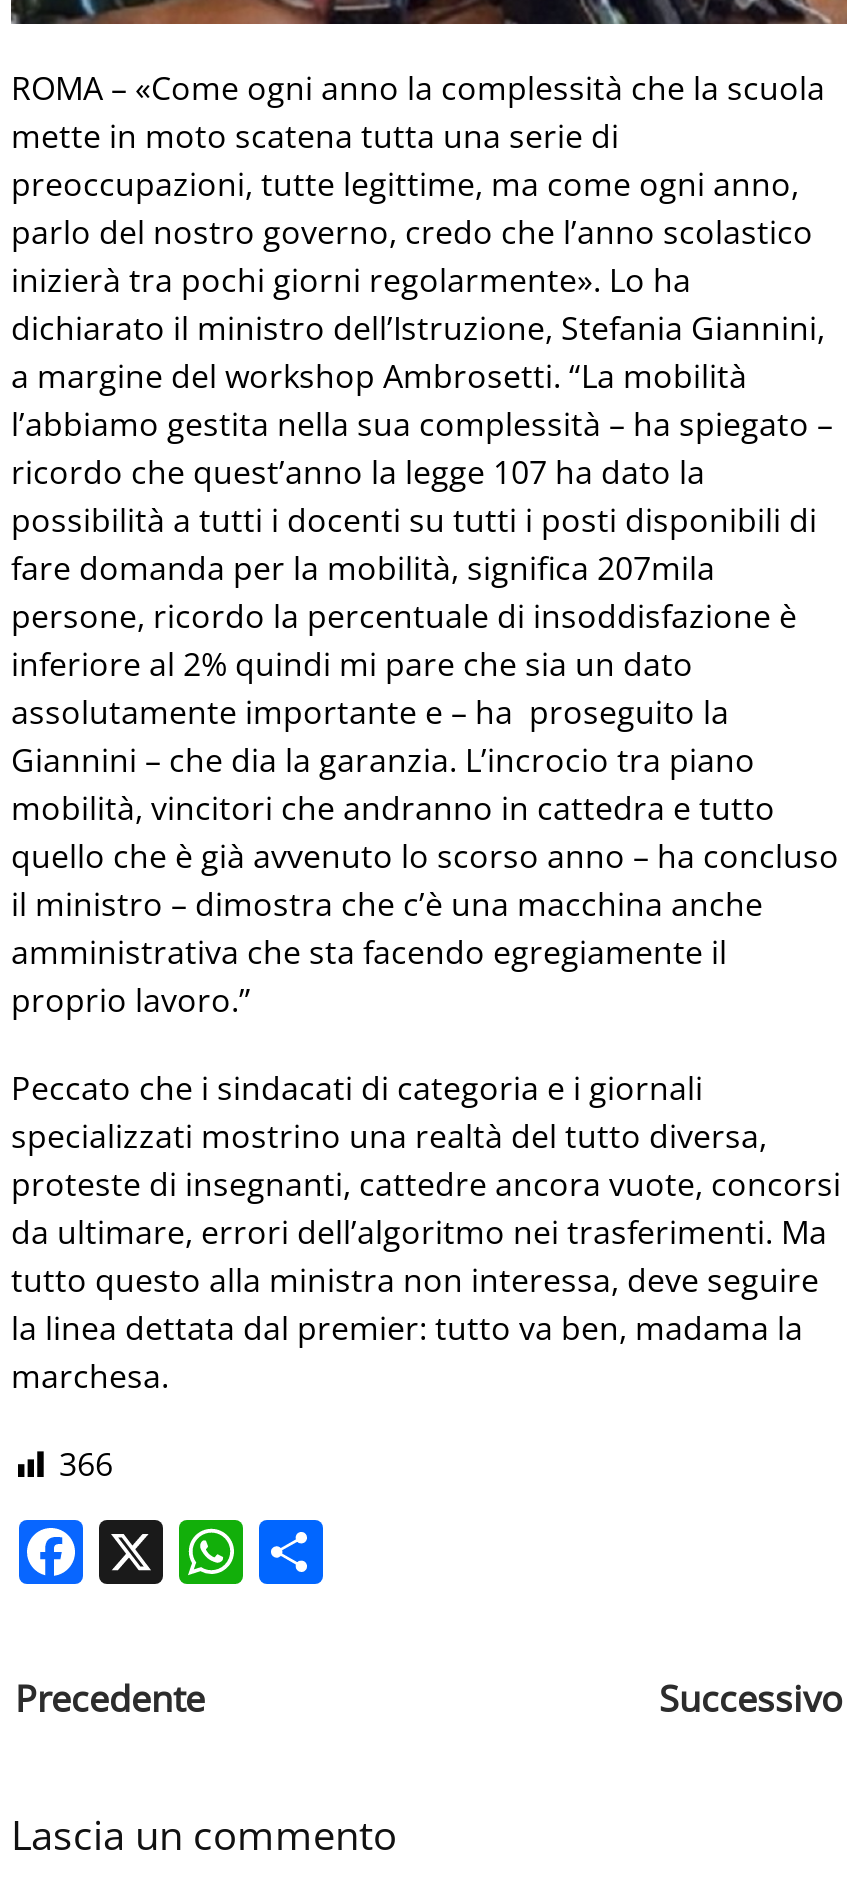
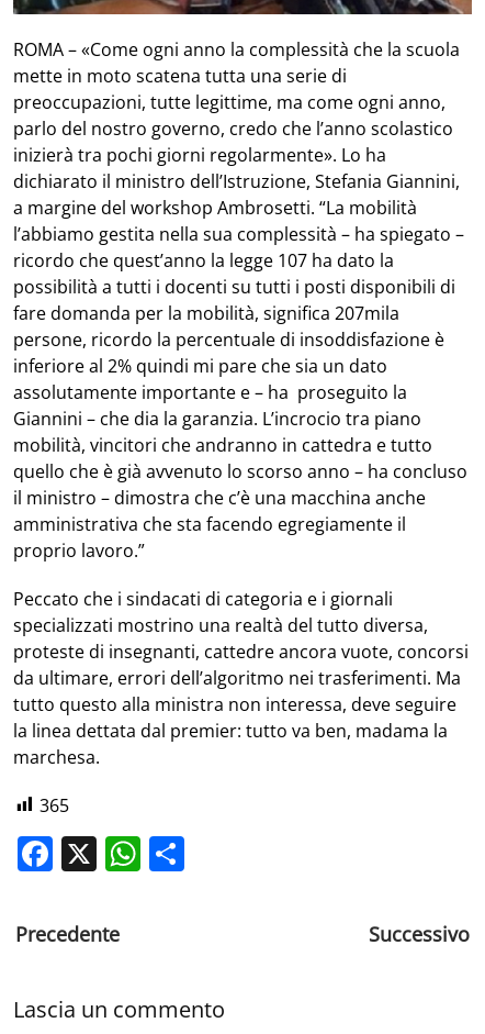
- 366
+ 365
